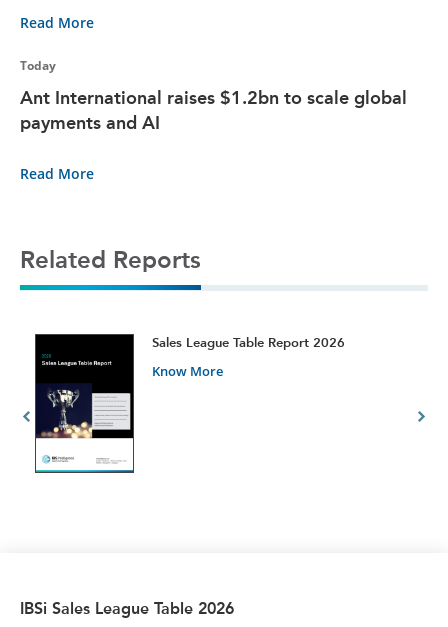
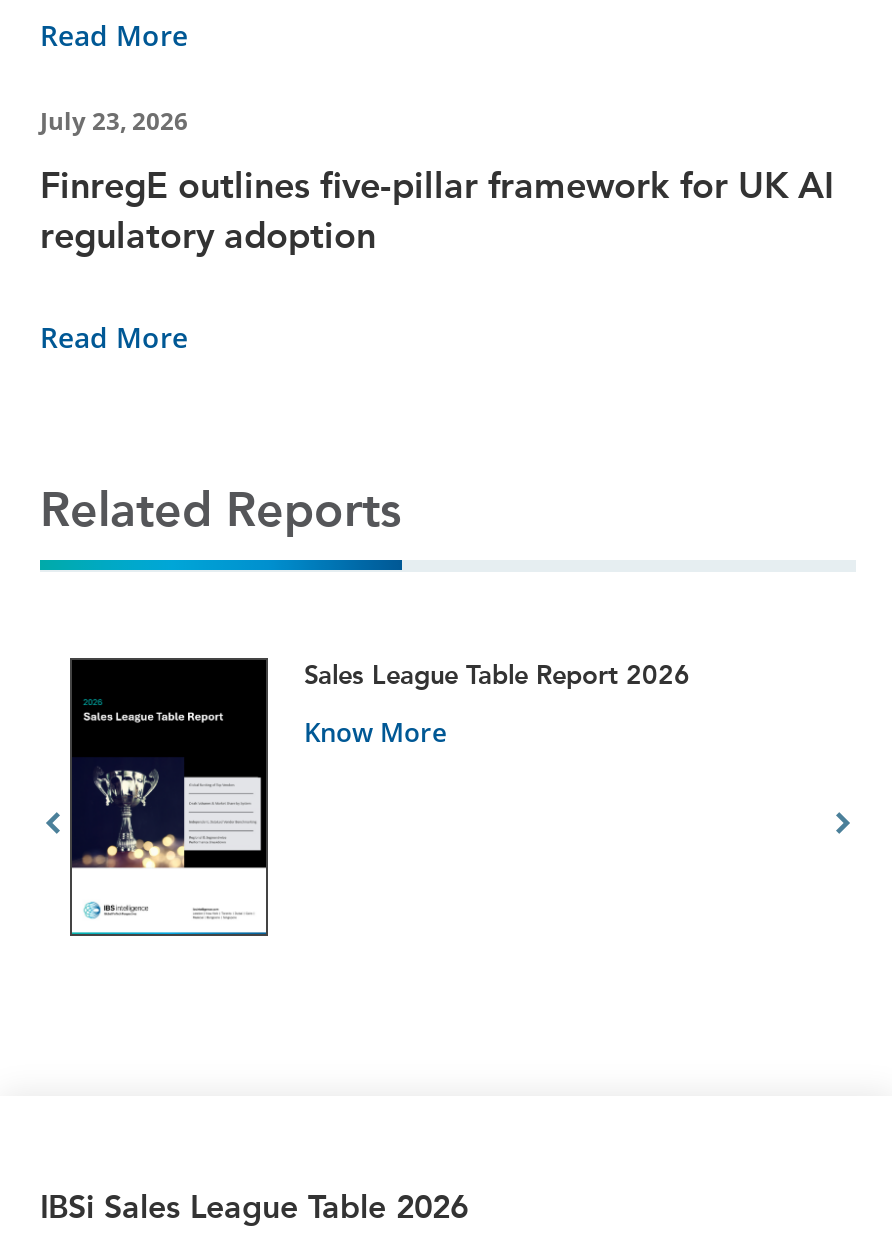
- Today
+ July 23, 2026

- Ant International raises $1.2bn to scale global
- payments and AI
+ FinregE outlines five-pillar framework for UK AI
+ regulatory adoption
